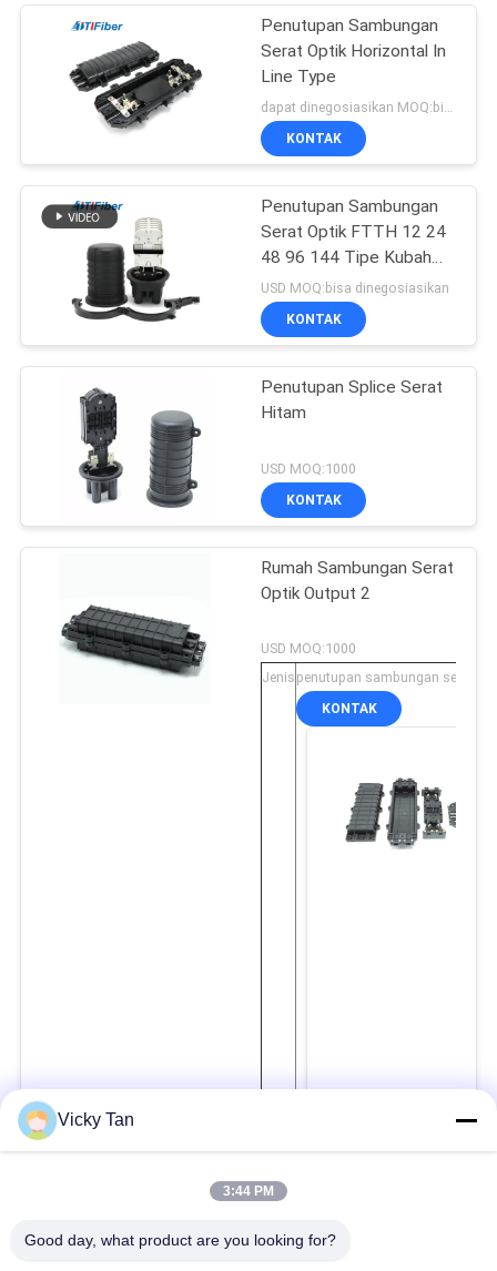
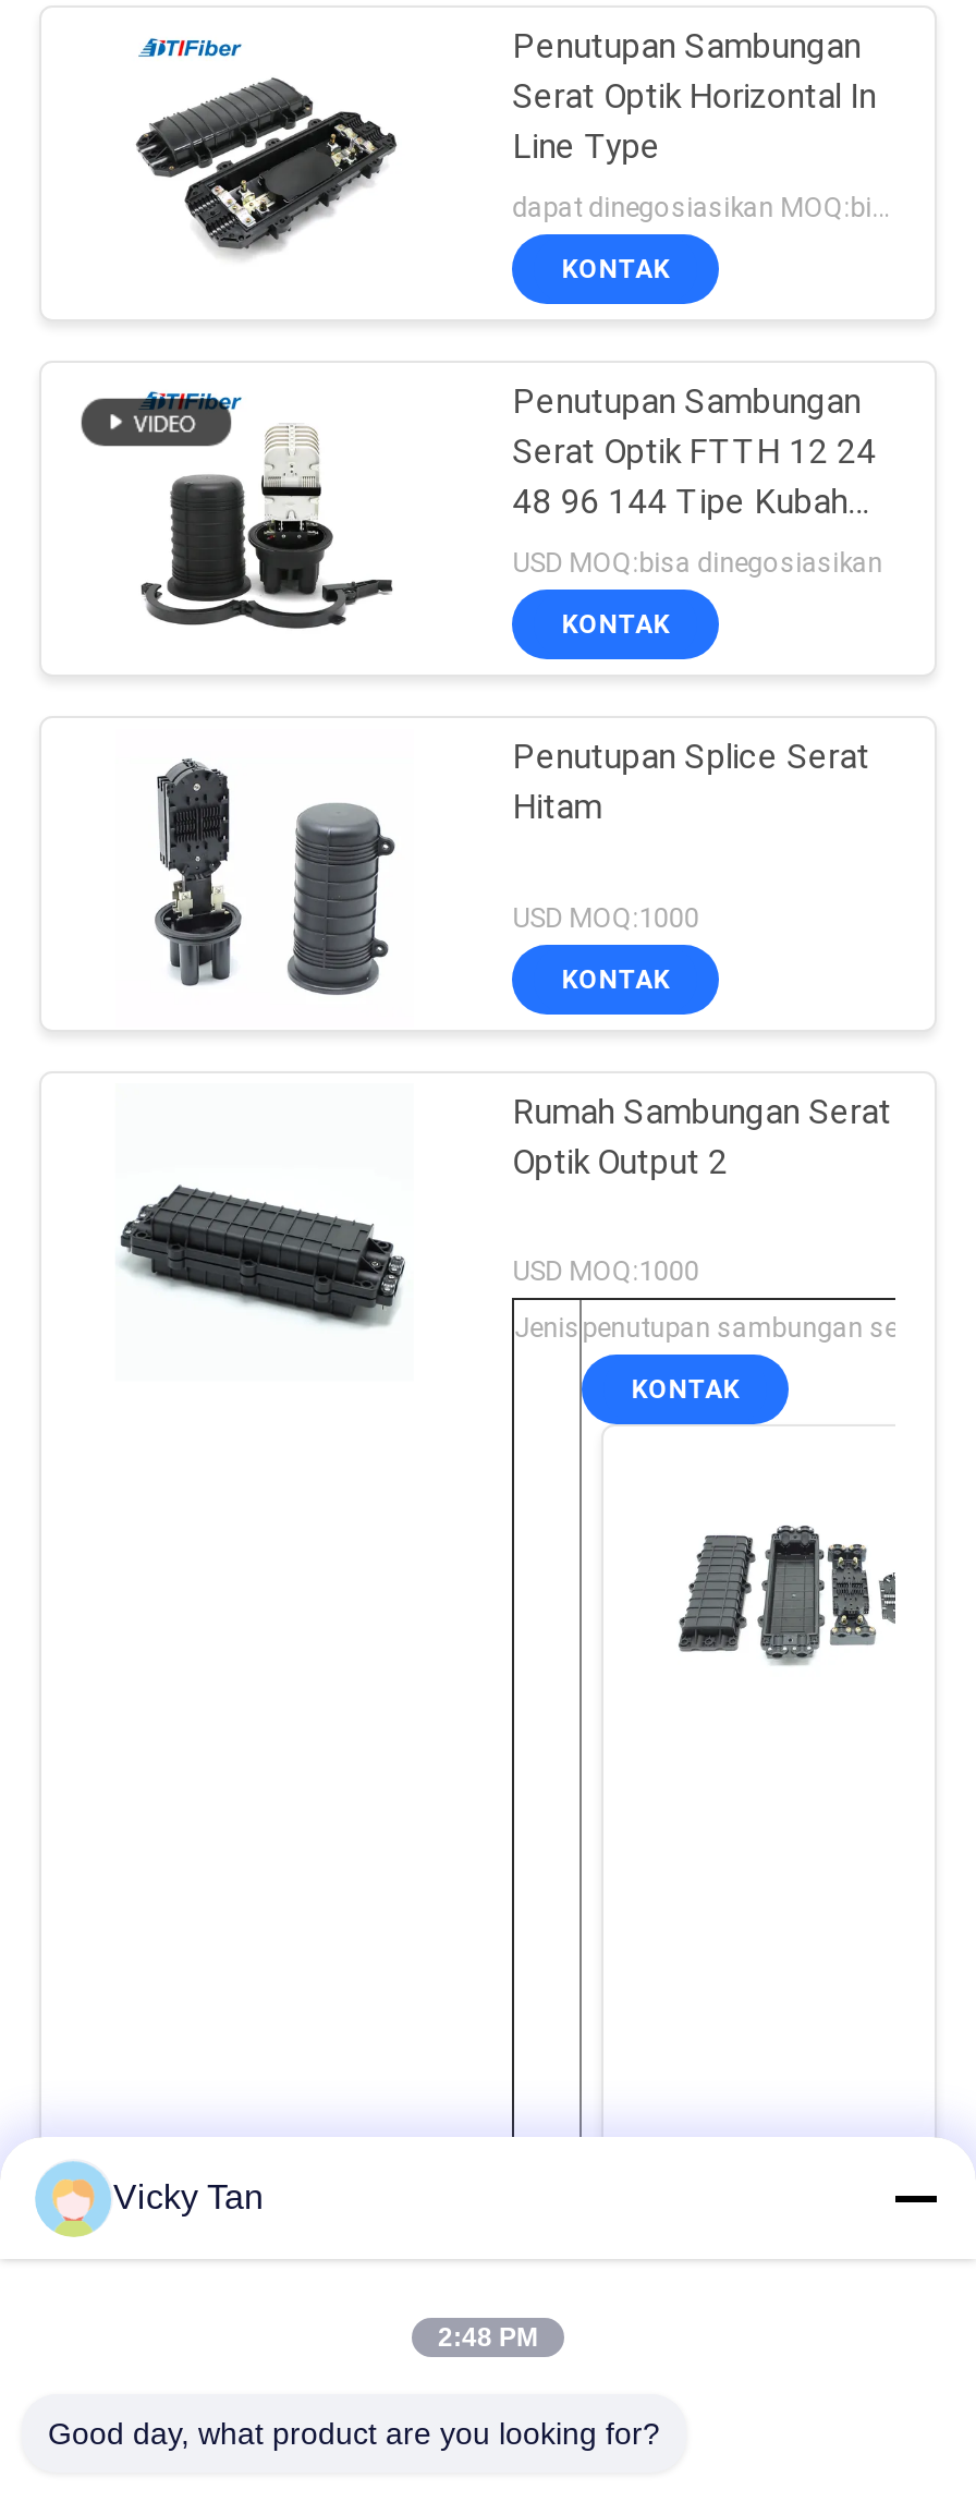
- 3:44 PM
+ 2:48 PM
